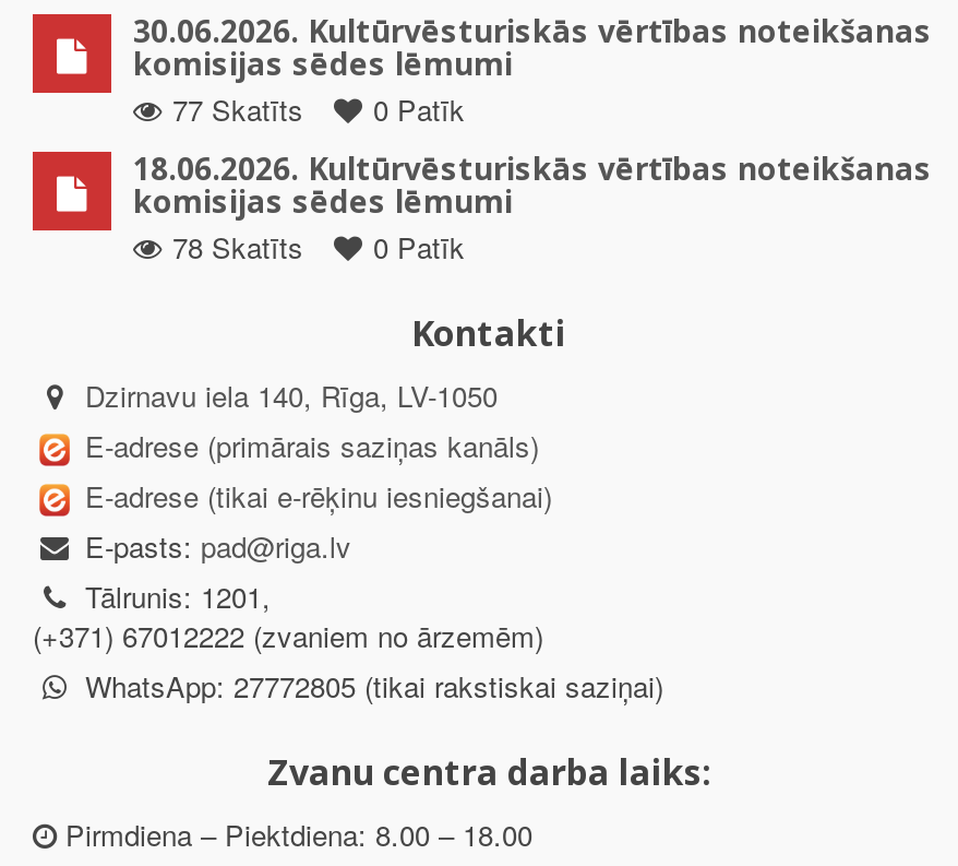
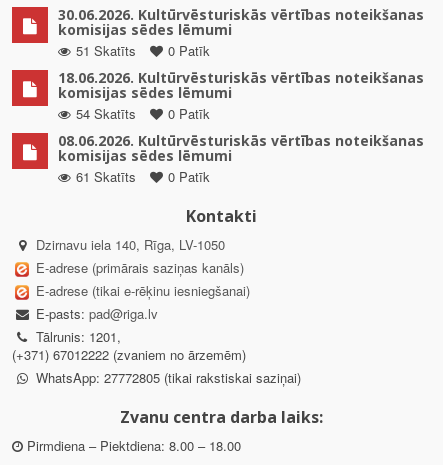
- 77 Skatīts 0 Patīk
+ 51 Skatīts 0 Patīk

- 78 Skatīts
+ 54 Skatīts
+ 0 Patīk
+ 08.06.2026. Kultūrvēsturiskās vērtības noteikšanas
+ komisijas sēdes lēmumi
+ 61 Skatīts
